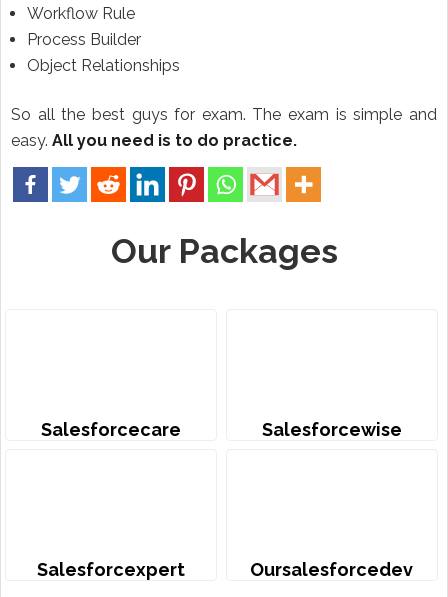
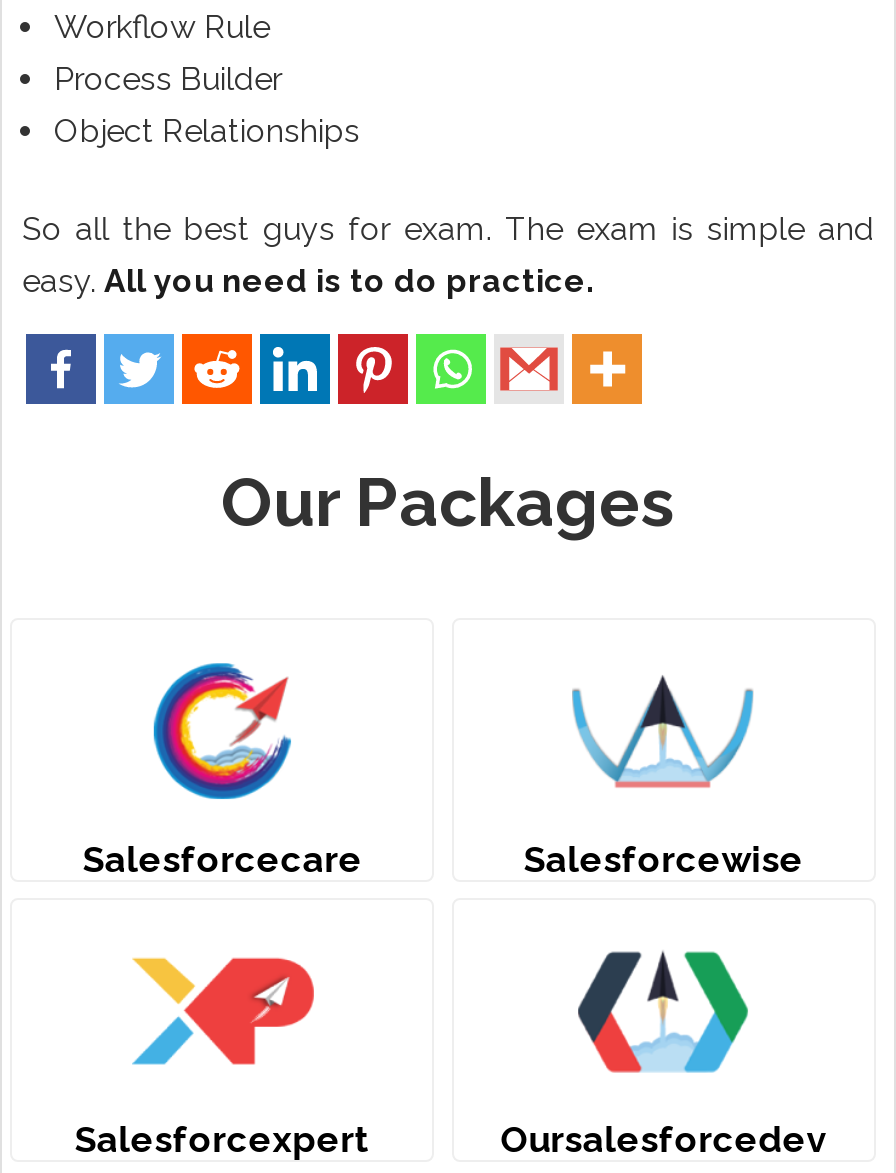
+ [image]

+ [image]

+ [image]

+ [image]
